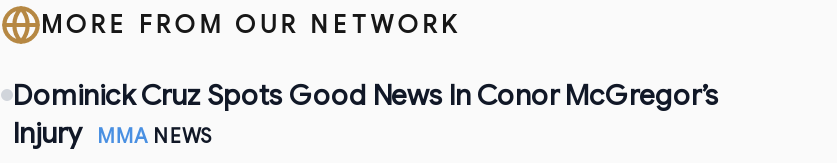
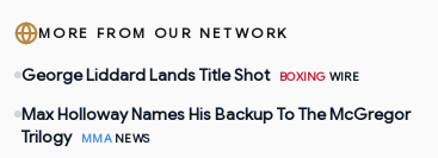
- Dominick Cruz Spots Good News In Conor McGregor’s
- Injury
+ George Liddard Lands Title Shot
+ BOXING WIRE
+ Max Holloway Names His Backup To The McGregor
+ Trilogy
